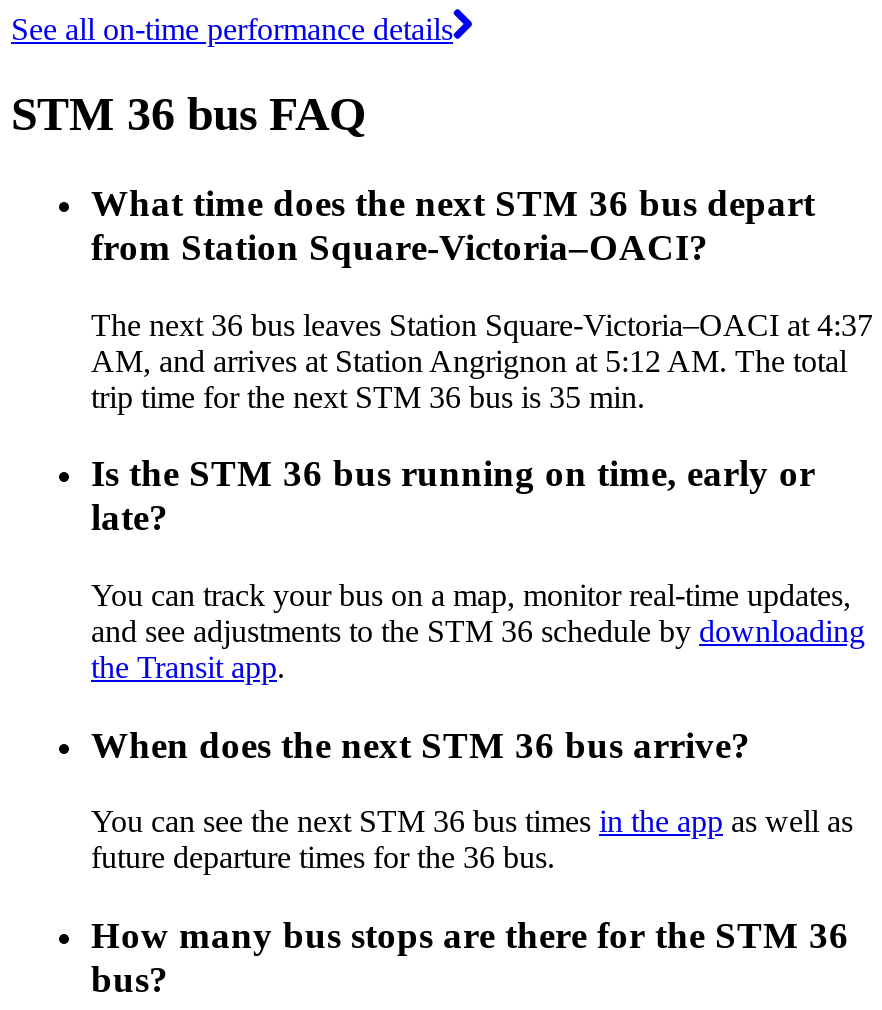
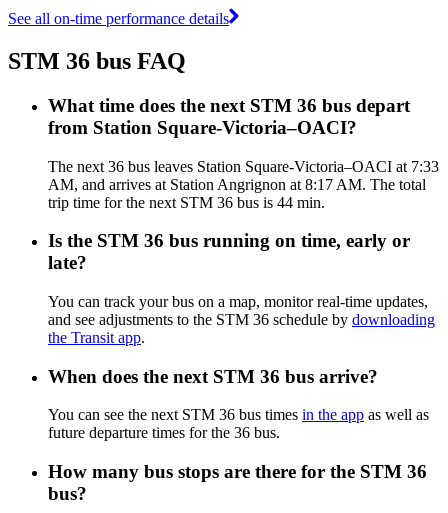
- The next 36 bus leaves Station Square-Victoria–OACI at 4:37
+ The next 36 bus leaves Station Square-Victoria–OACI at 7:33

- AM, and arrives at Station Angrignon at 5:12 AM. The total
+ AM, and arrives at Station Angrignon at 8:17 AM. The total

- trip time for the next STM 36 bus is 35 min.
+ trip time for the next STM 36 bus is 44 min.
